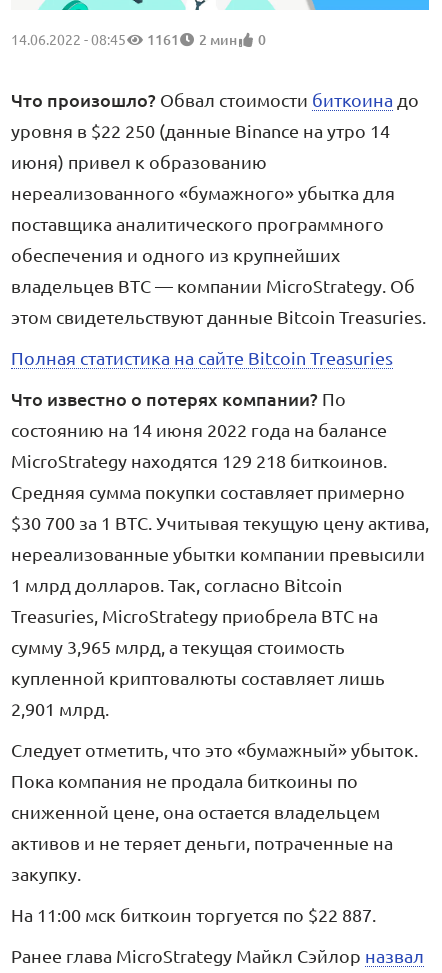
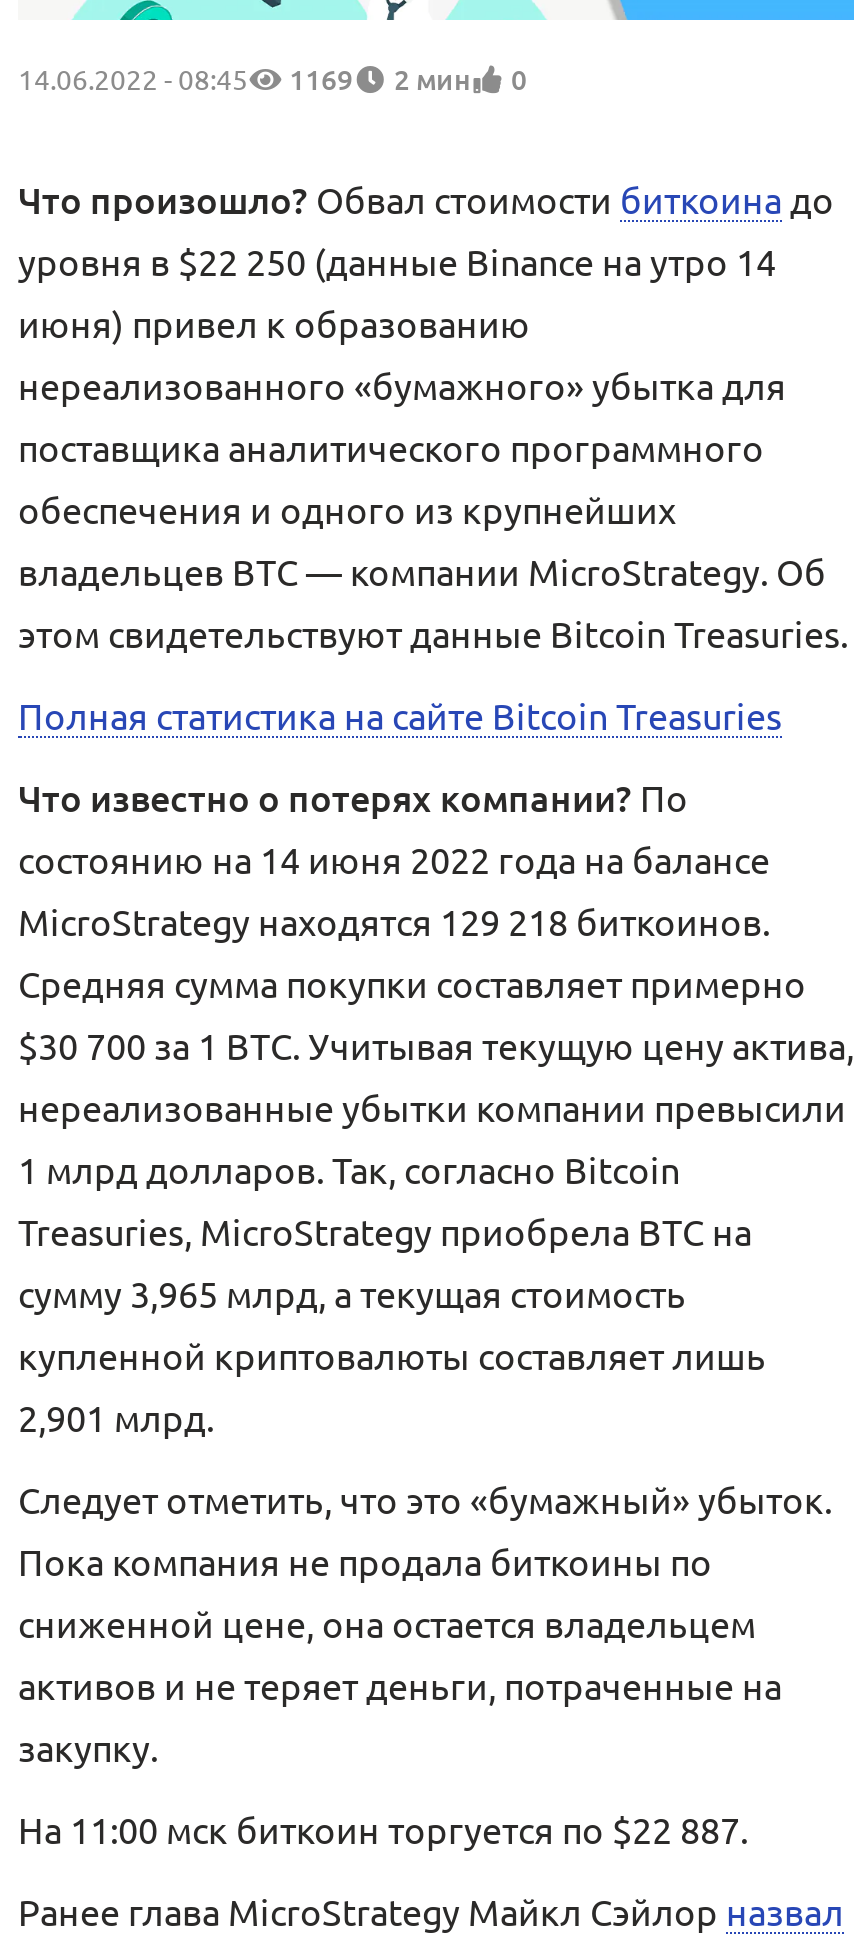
- 14.06.2022 - 08:45 1161 2 мин 0
+ 14.06.2022 - 08:45 1169 2 мин 0
